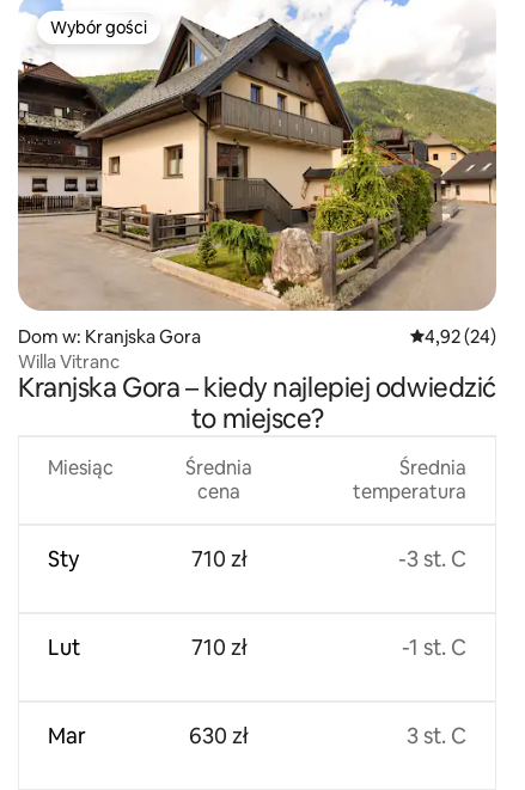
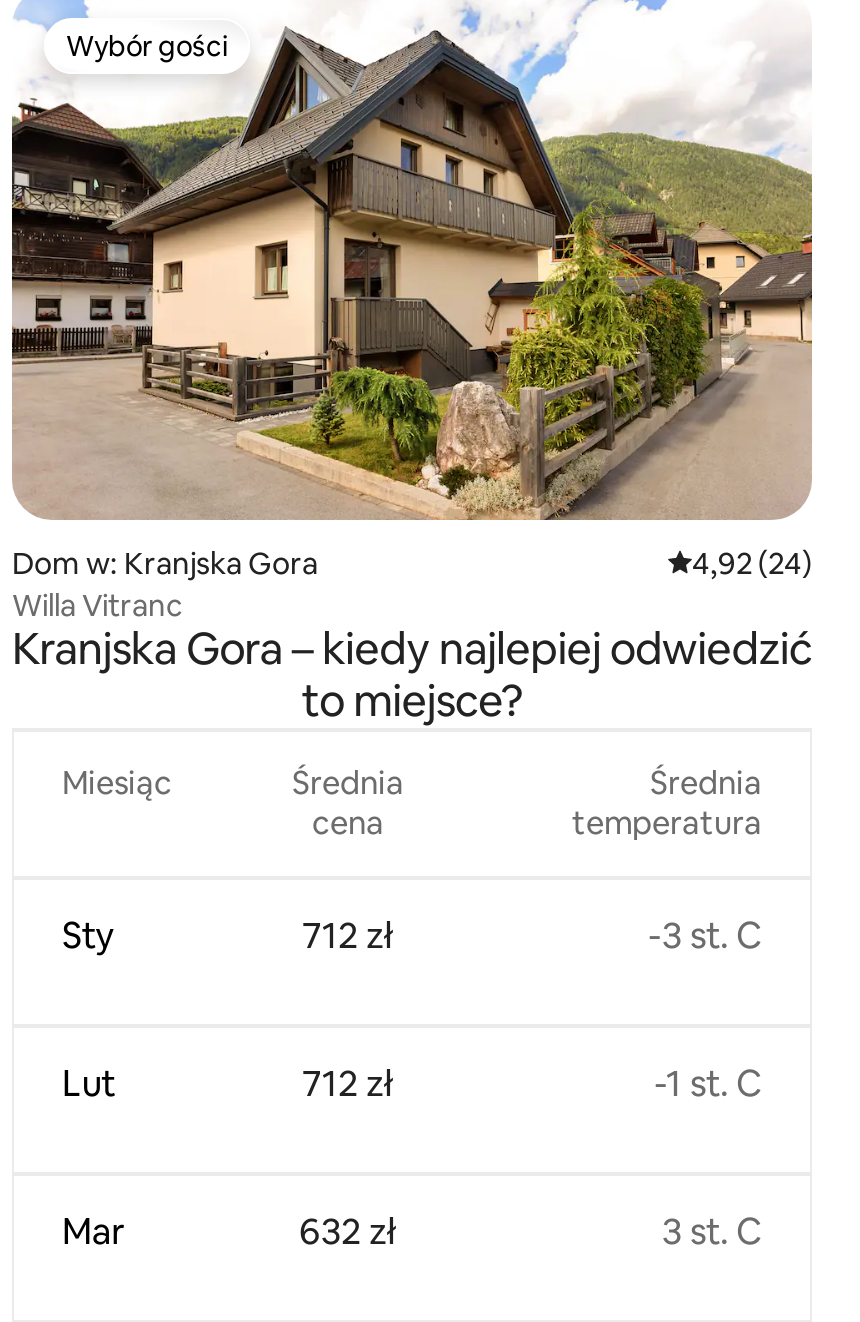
- 710 zł
+ 712 zł

- 710 zł
+ 712 zł

- 630 zł
+ 632 zł
